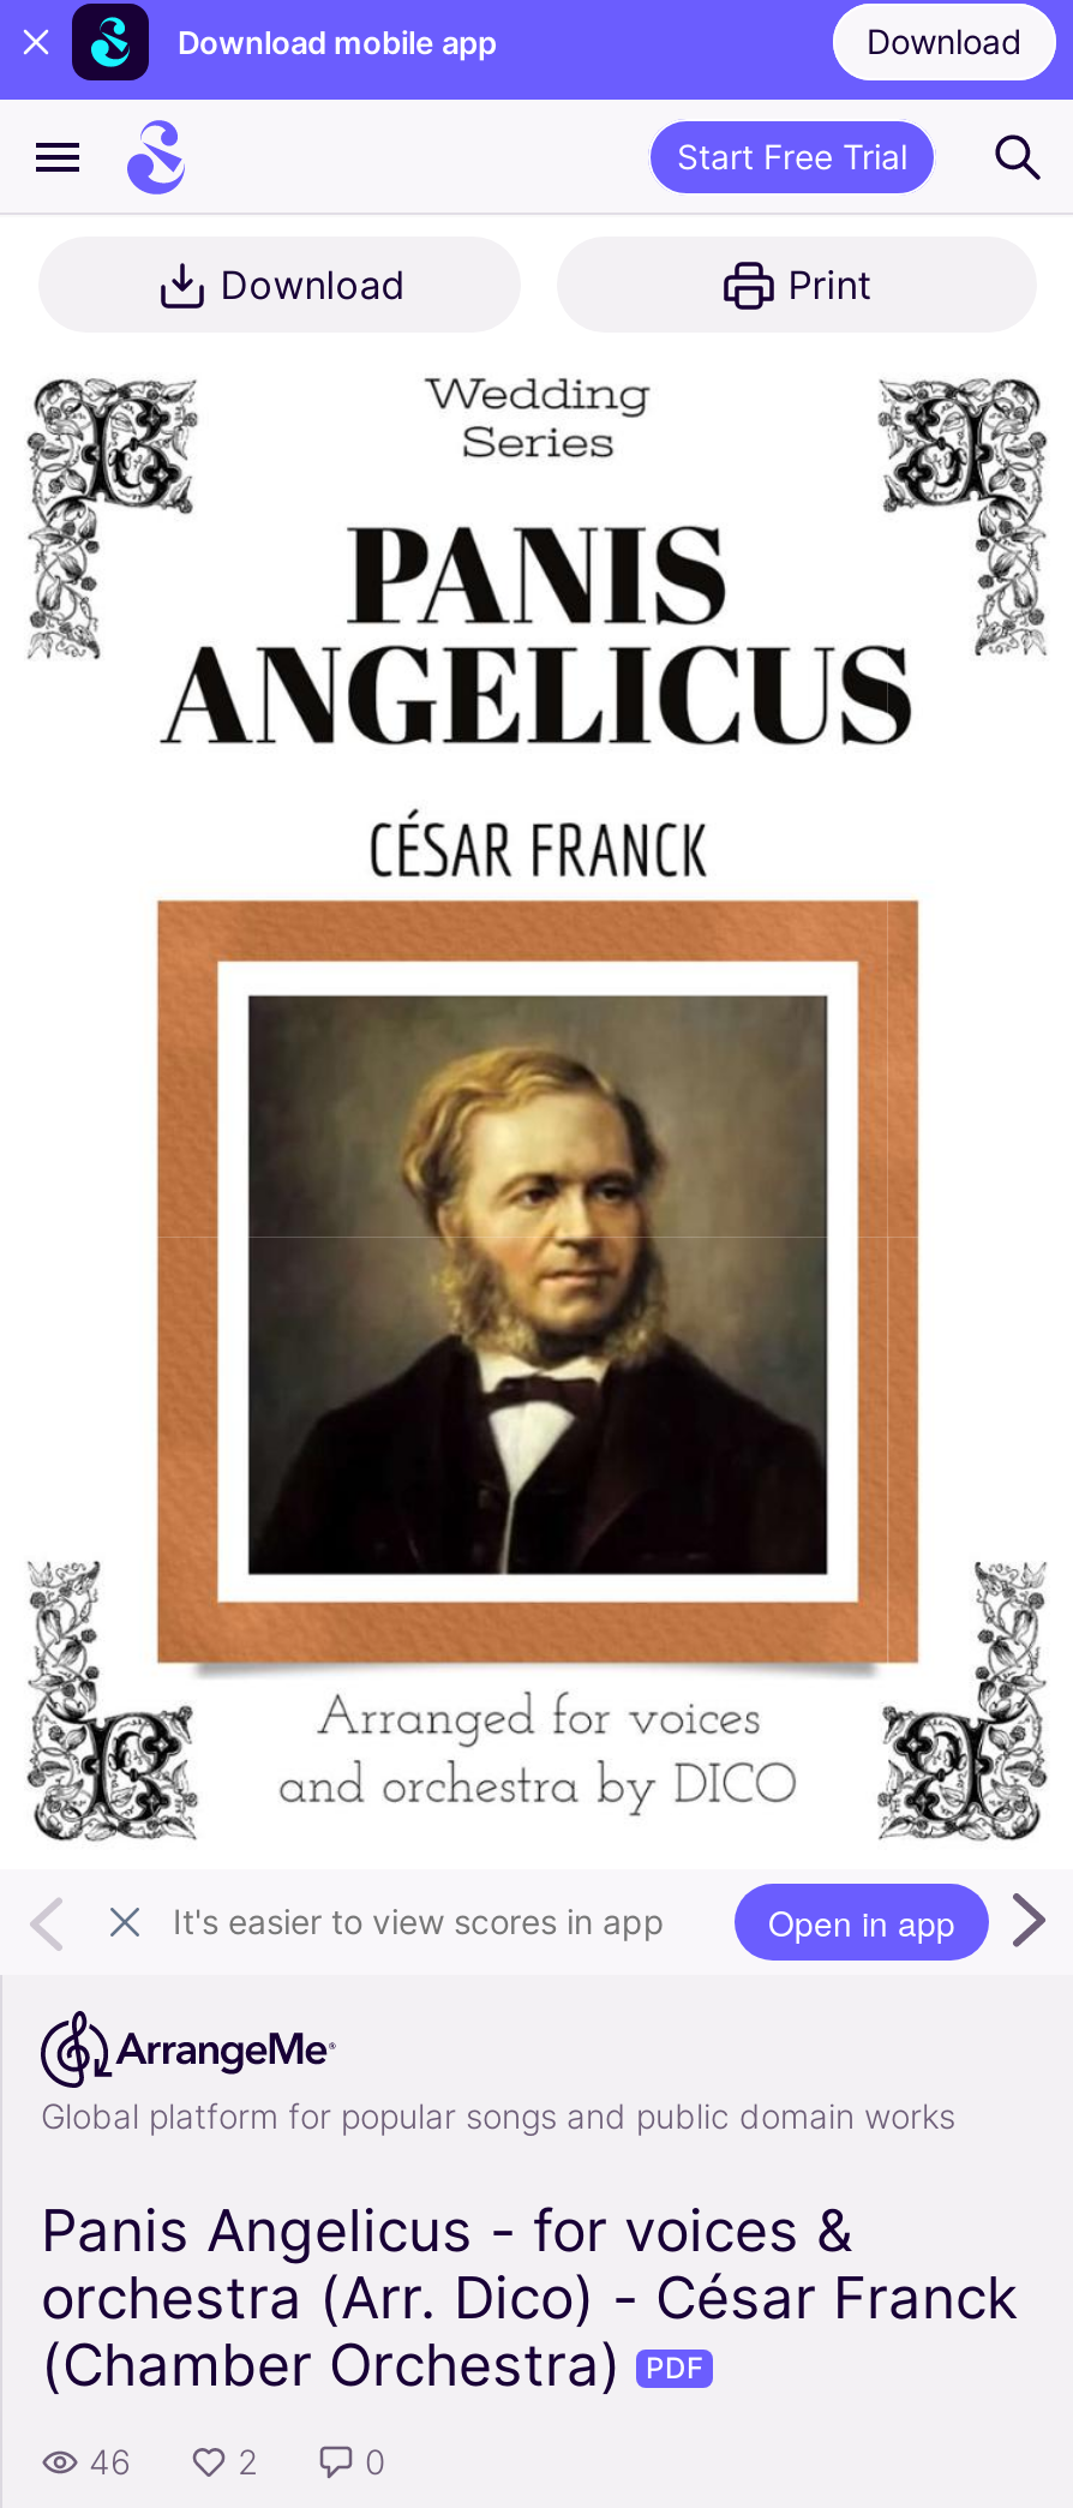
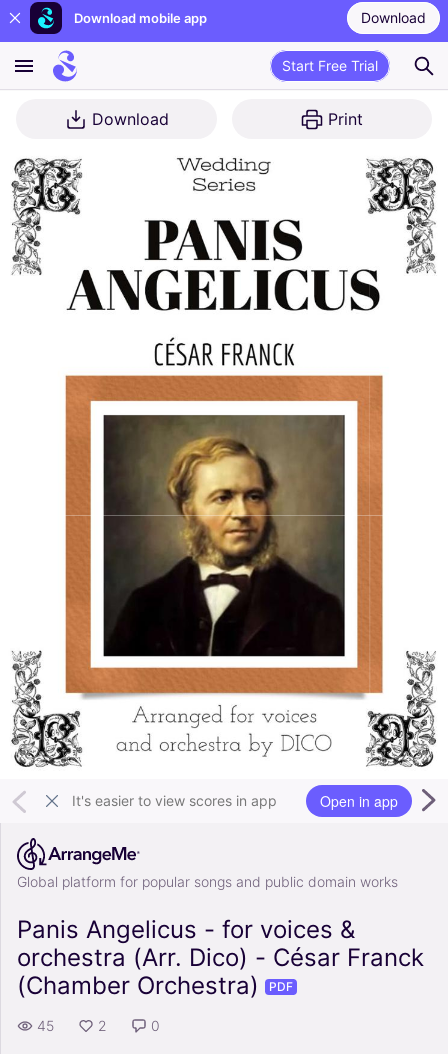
- 46
+ 45
